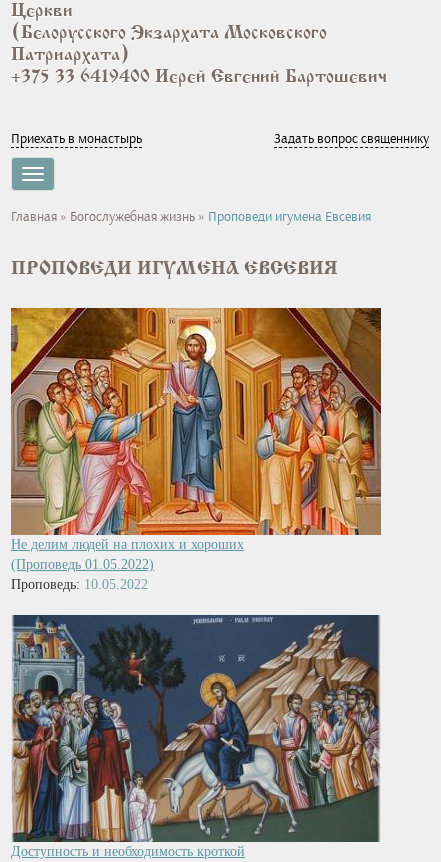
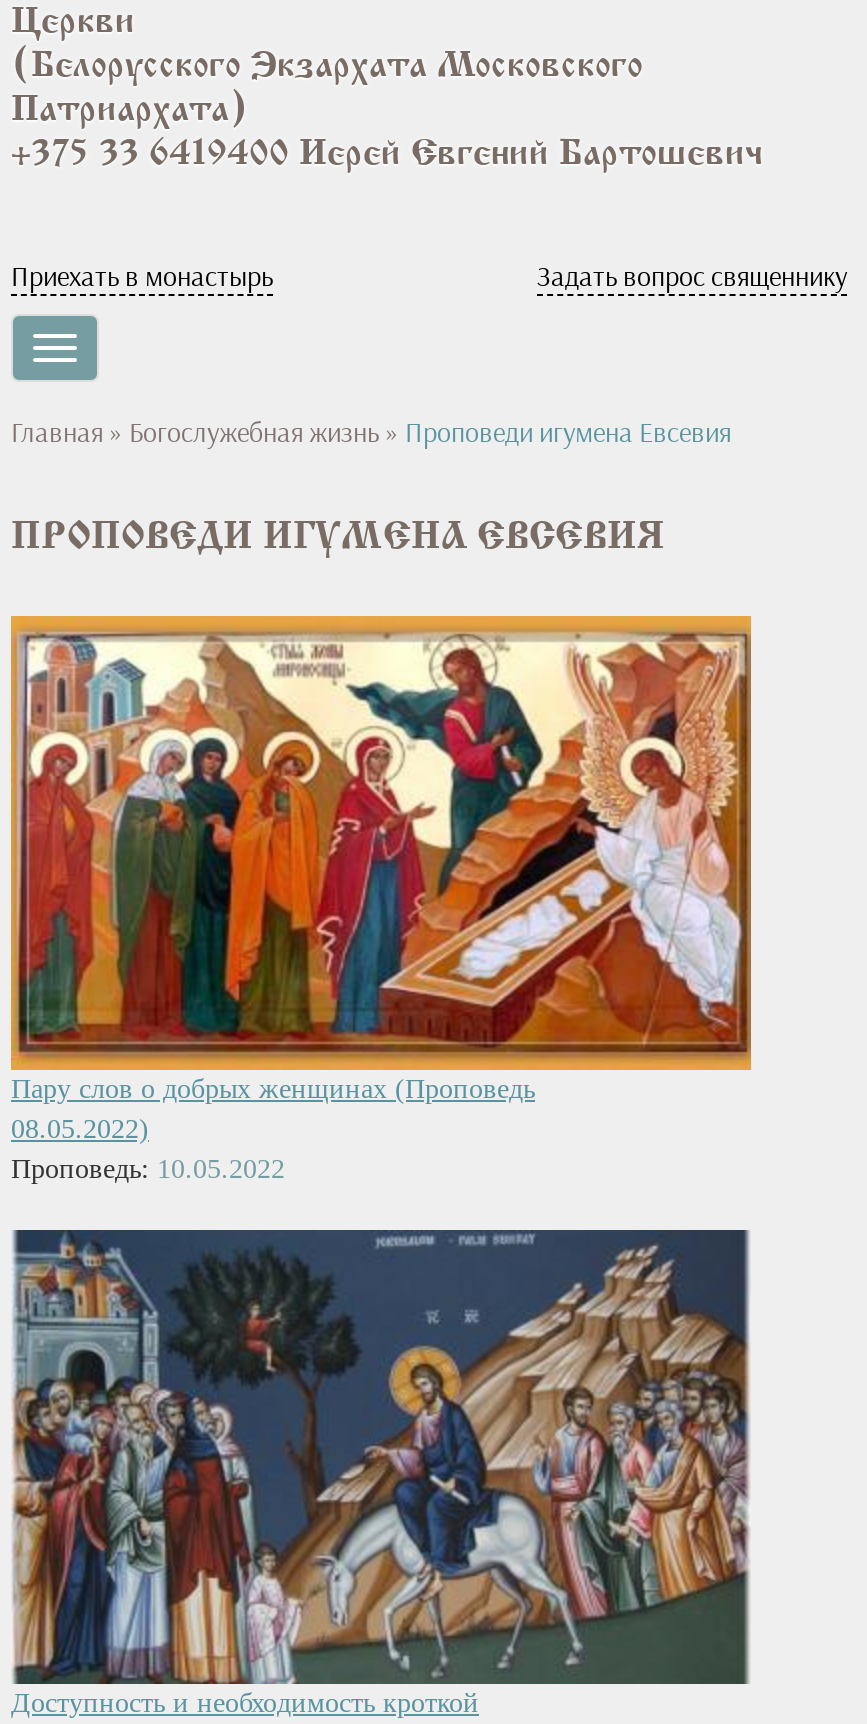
- [image]
- Не делим людей на плохих и хороших
- (Проповедь 01.05.2022)
+ [image]
+ Пару слов о добрых женщинах (Проповедь
+ 08.05.2022)
